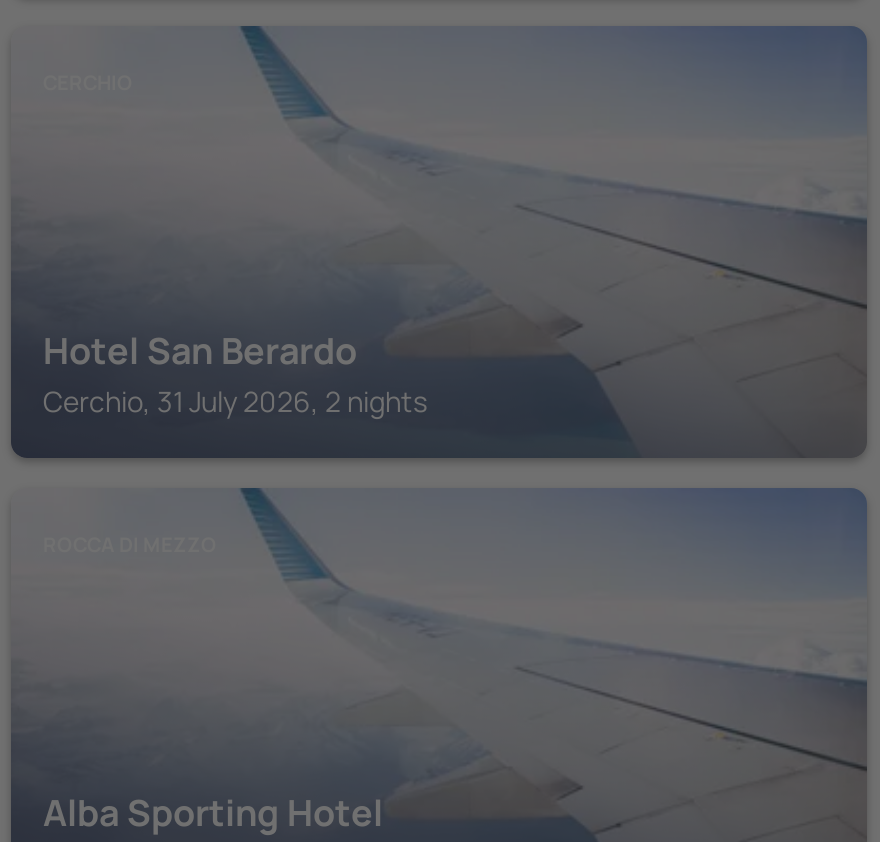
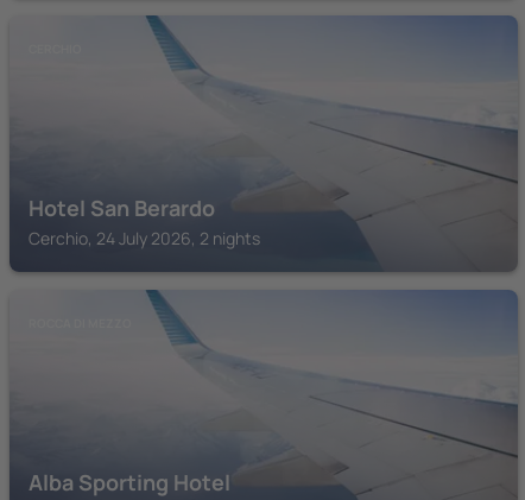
- Cerchio, 31 July 2026, 2 nights
+ Cerchio, 24 July 2026, 2 nights
